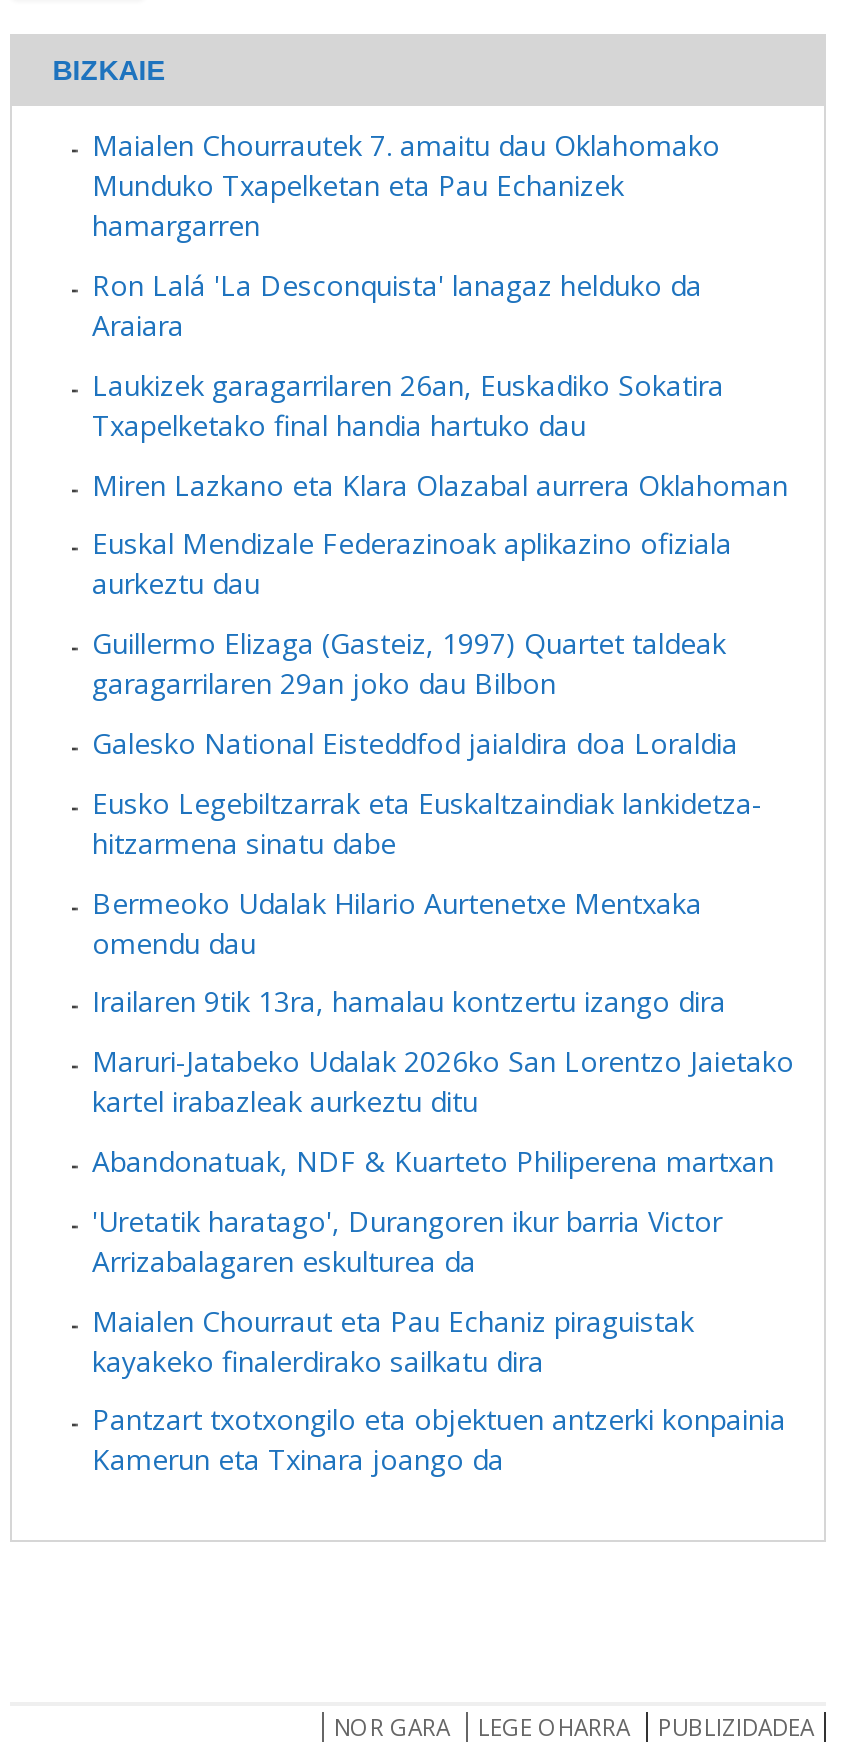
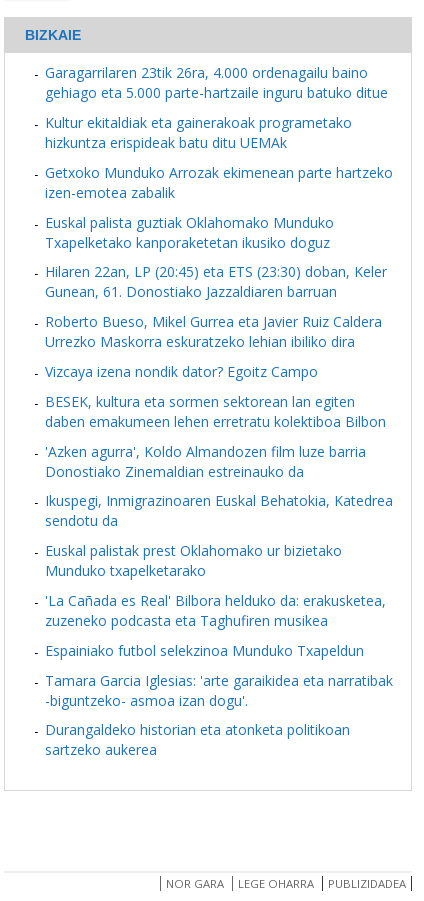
- Maialen Chourrautek 7. amaitu dau Oklahomako
- Munduko Txapelketan eta Pau Echanizek
- hamargarren
+ Garagarrilaren 23tik 26ra, 4.000 ordenagailu baino
+ gehiago eta 5.000 parte-hartzaile inguru batuko ditue

- Ron Lalá 'La Desconquista' lanagaz helduko da
- Araiara
+ Kultur ekitaldiak eta gainerakoak programetako
+ hizkuntza erispideak batu ditu UEMAk

- Laukizek garagarrilaren 26an, Euskadiko Sokatira
- Txapelketako final handia hartuko dau
+ Getxoko Munduko Arrozak ekimenean parte hartzeko
+ izen-emotea zabalik

- Miren Lazkano eta Klara Olazabal aurrera Oklahoman
+ Euskal palista guztiak Oklahomako Munduko
+ Txapelketako kanporaketetan ikusiko doguz

- Euskal Mendizale Federazinoak aplikazino ofiziala
- aurkeztu dau
+ Hilaren 22an, LP (20:45) eta ETS (23:30) doban, Keler
+ Gunean, 61. Donostiako Jazzaldiaren barruan

- Guillermo Elizaga (Gasteiz, 1997) Quartet taldeak
- garagarrilaren 29an joko dau Bilbon
+ Roberto Bueso, Mikel Gurrea eta Javier Ruiz Caldera
+ Urrezko Maskorra eskuratzeko lehian ibiliko dira

- Galesko National Eisteddfod jaialdira doa Loraldia
+ Vizcaya izena nondik dator? Egoitz Campo

- Eusko Legebiltzarrak eta Euskaltzaindiak lankidetza-
- hitzarmena sinatu dabe
+ BESEK, kultura eta sormen sektorean lan egiten
+ daben emakumeen lehen erretratu kolektiboa Bilbon

- Bermeoko Udalak Hilario Aurtenetxe Mentxaka
- omendu dau
+ 'Azken agurra', Koldo Almandozen film luze barria
+ Donostiako Zinemaldian estreinauko da

- Irailaren 9tik 13ra, hamalau kontzertu izango dira
+ Ikuspegi, Inmigrazinoaren Euskal Behatokia, Katedrea
+ sendotu da

- Maruri-Jatabeko Udalak 2026ko San Lorentzo Jaietako
- kartel irabazleak aurkeztu ditu
+ Euskal palistak prest Oklahomako ur bizietako
+ Munduko txapelketarako

- Abandonatuak, NDF & Kuarteto Philiperena martxan
+ 'La Cañada es Real' Bilbora helduko da: erakusketea,
+ zuzeneko podcasta eta Taghufiren musikea

- 'Uretatik haratago', Durangoren ikur barria Victor
- Arrizabalagaren eskulturea da
+ Espainiako futbol selekzinoa Munduko Txapeldun

- Maialen Chourraut eta Pau Echaniz piraguistak
- kayakeko finalerdirako sailkatu dira
+ Tamara Garcia Iglesias: 'arte garaikidea eta narratibak
+ -biguntzeko- asmoa izan dogu'.

- Pantzart txotxongilo eta objektuen antzerki konpainia
- Kamerun eta Txinara joango da
+ Durangaldeko historian eta atonketa politikoan
+ sartzeko aukerea
